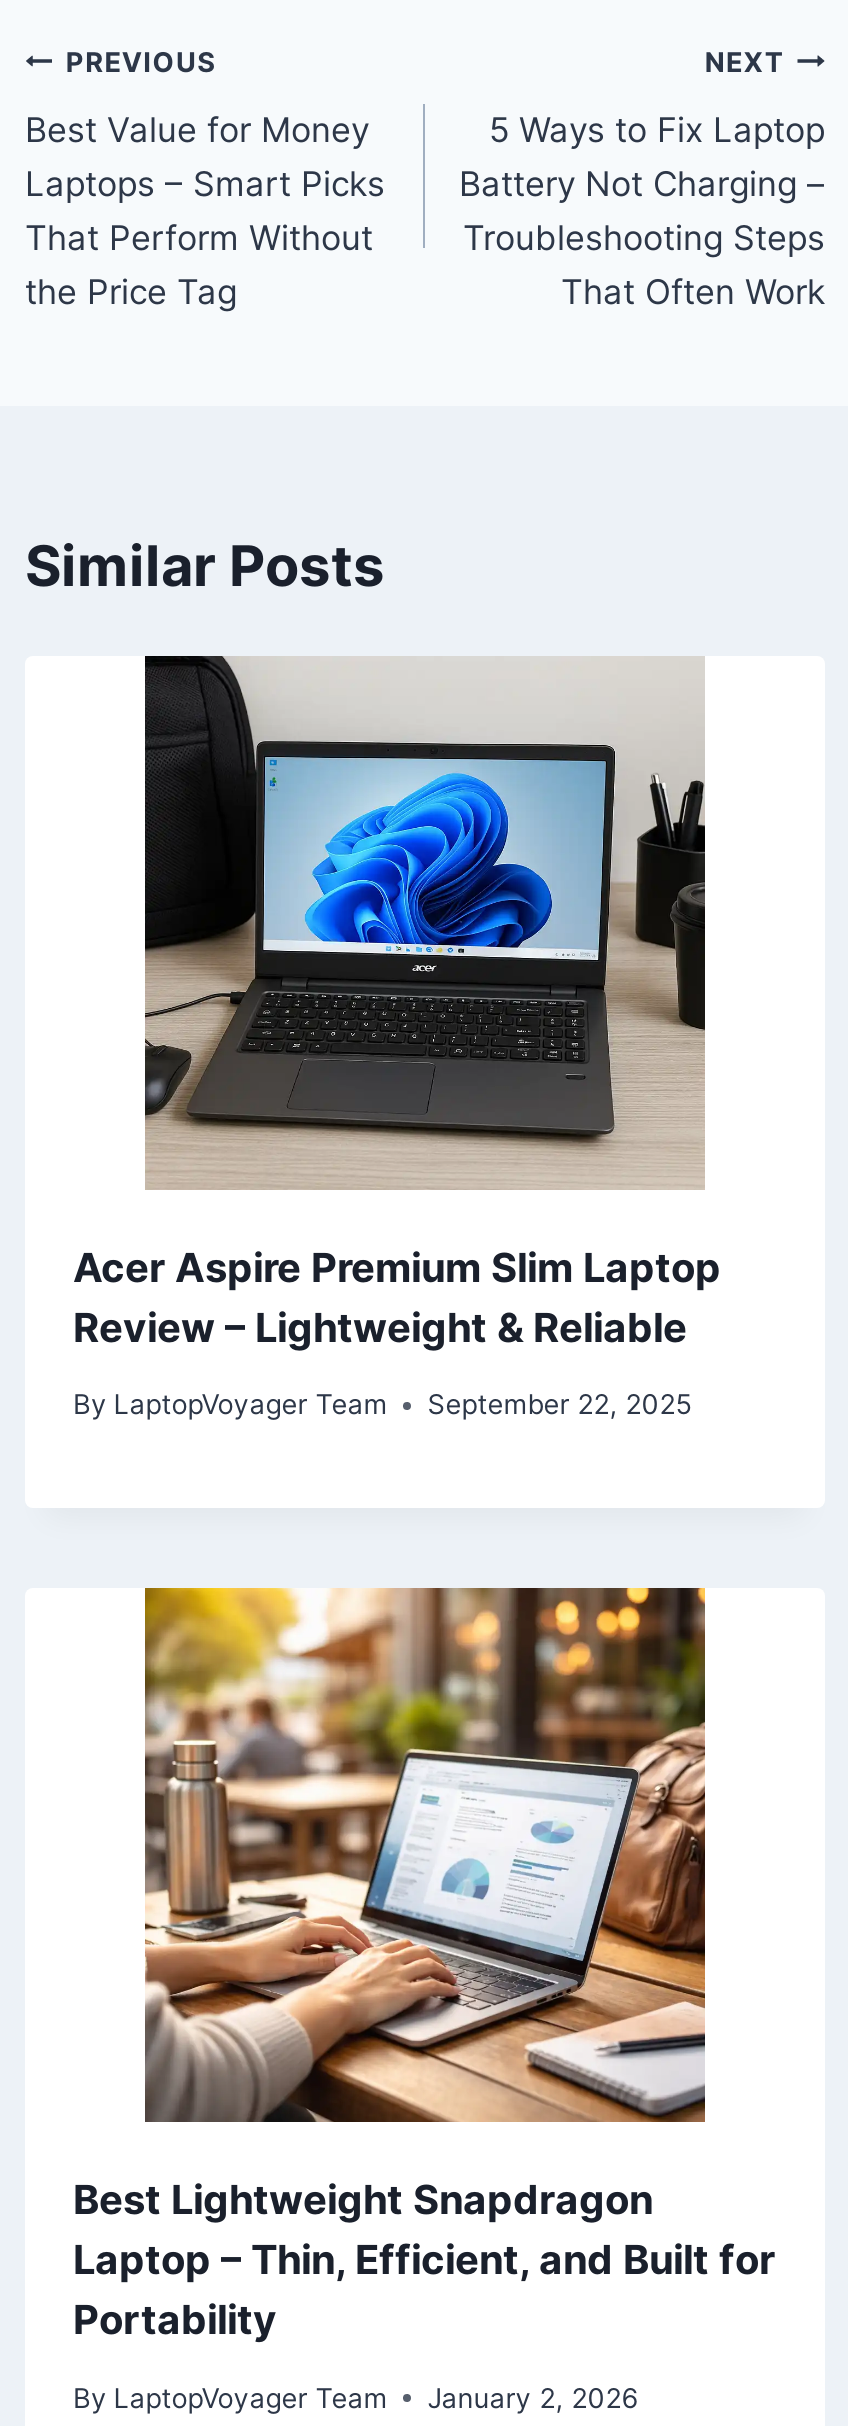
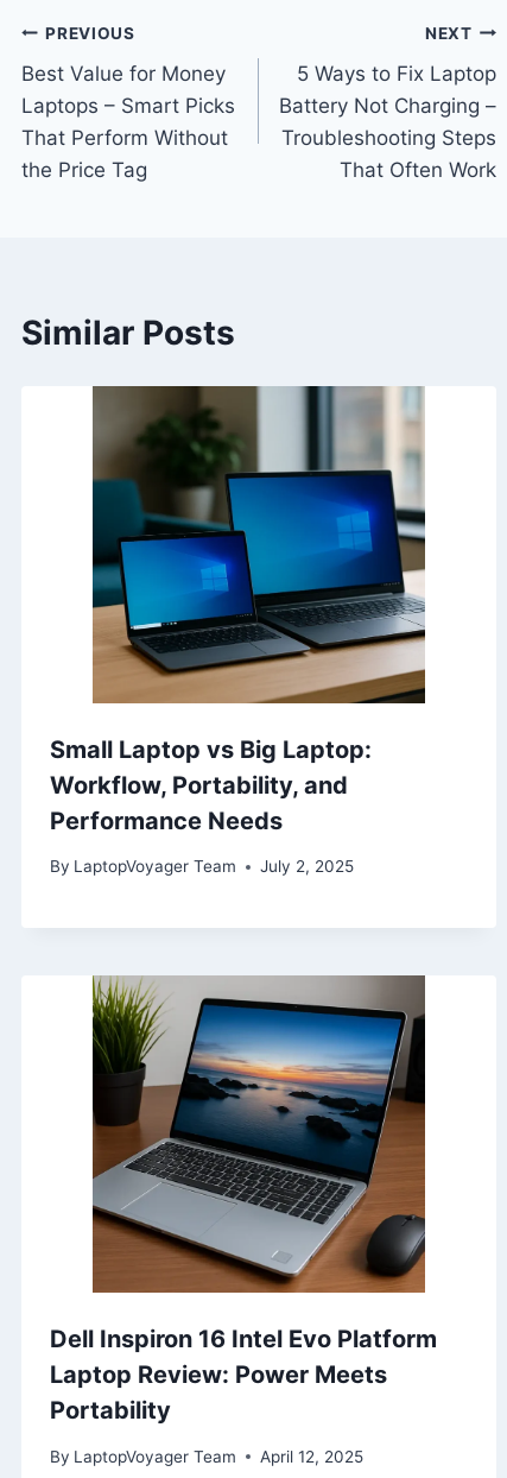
- [image]
- Acer Aspire Premium Slim Laptop
- Review – Lightweight & Reliable
+ [image]
+ Small Laptop vs Big Laptop:
+ Workflow, Portability, and
+ Performance Needs

- By LaptopVoyager Team September 22, 2025
+ By LaptopVoyager Team July 2, 2025

- [image]
- Best Lightweight Snapdragon
- Laptop – Thin, Efficient, and Built for
+ [image]
+ Dell Inspiron 16 Intel Evo Platform
+ Laptop Review: Power Meets

- By LaptopVoyager Team January 2, 2026
+ By LaptopVoyager Team April 12, 2025
